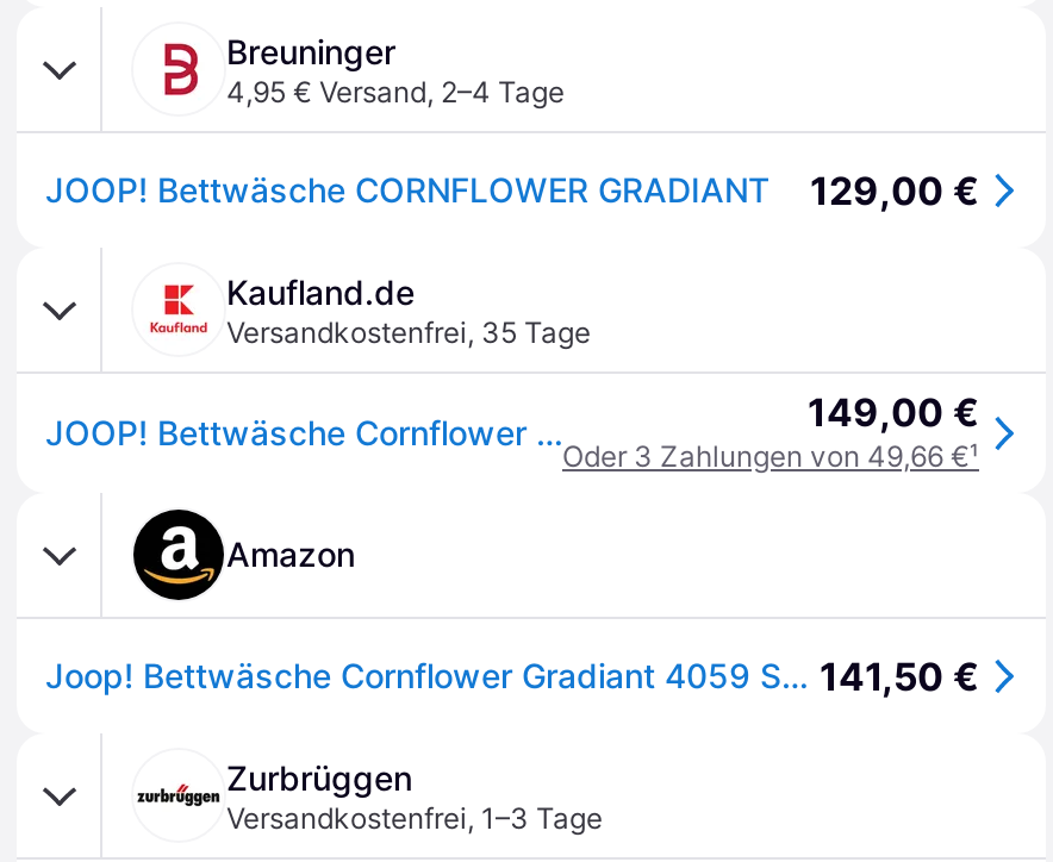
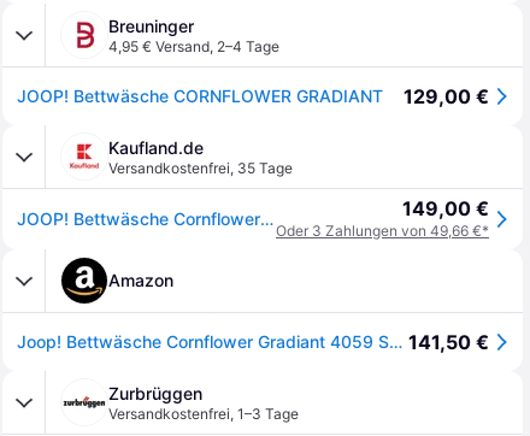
- Oder 3 Zahlungen von 49,66 €¹
+ Oder 3 Zahlungen von 49,66 €*
